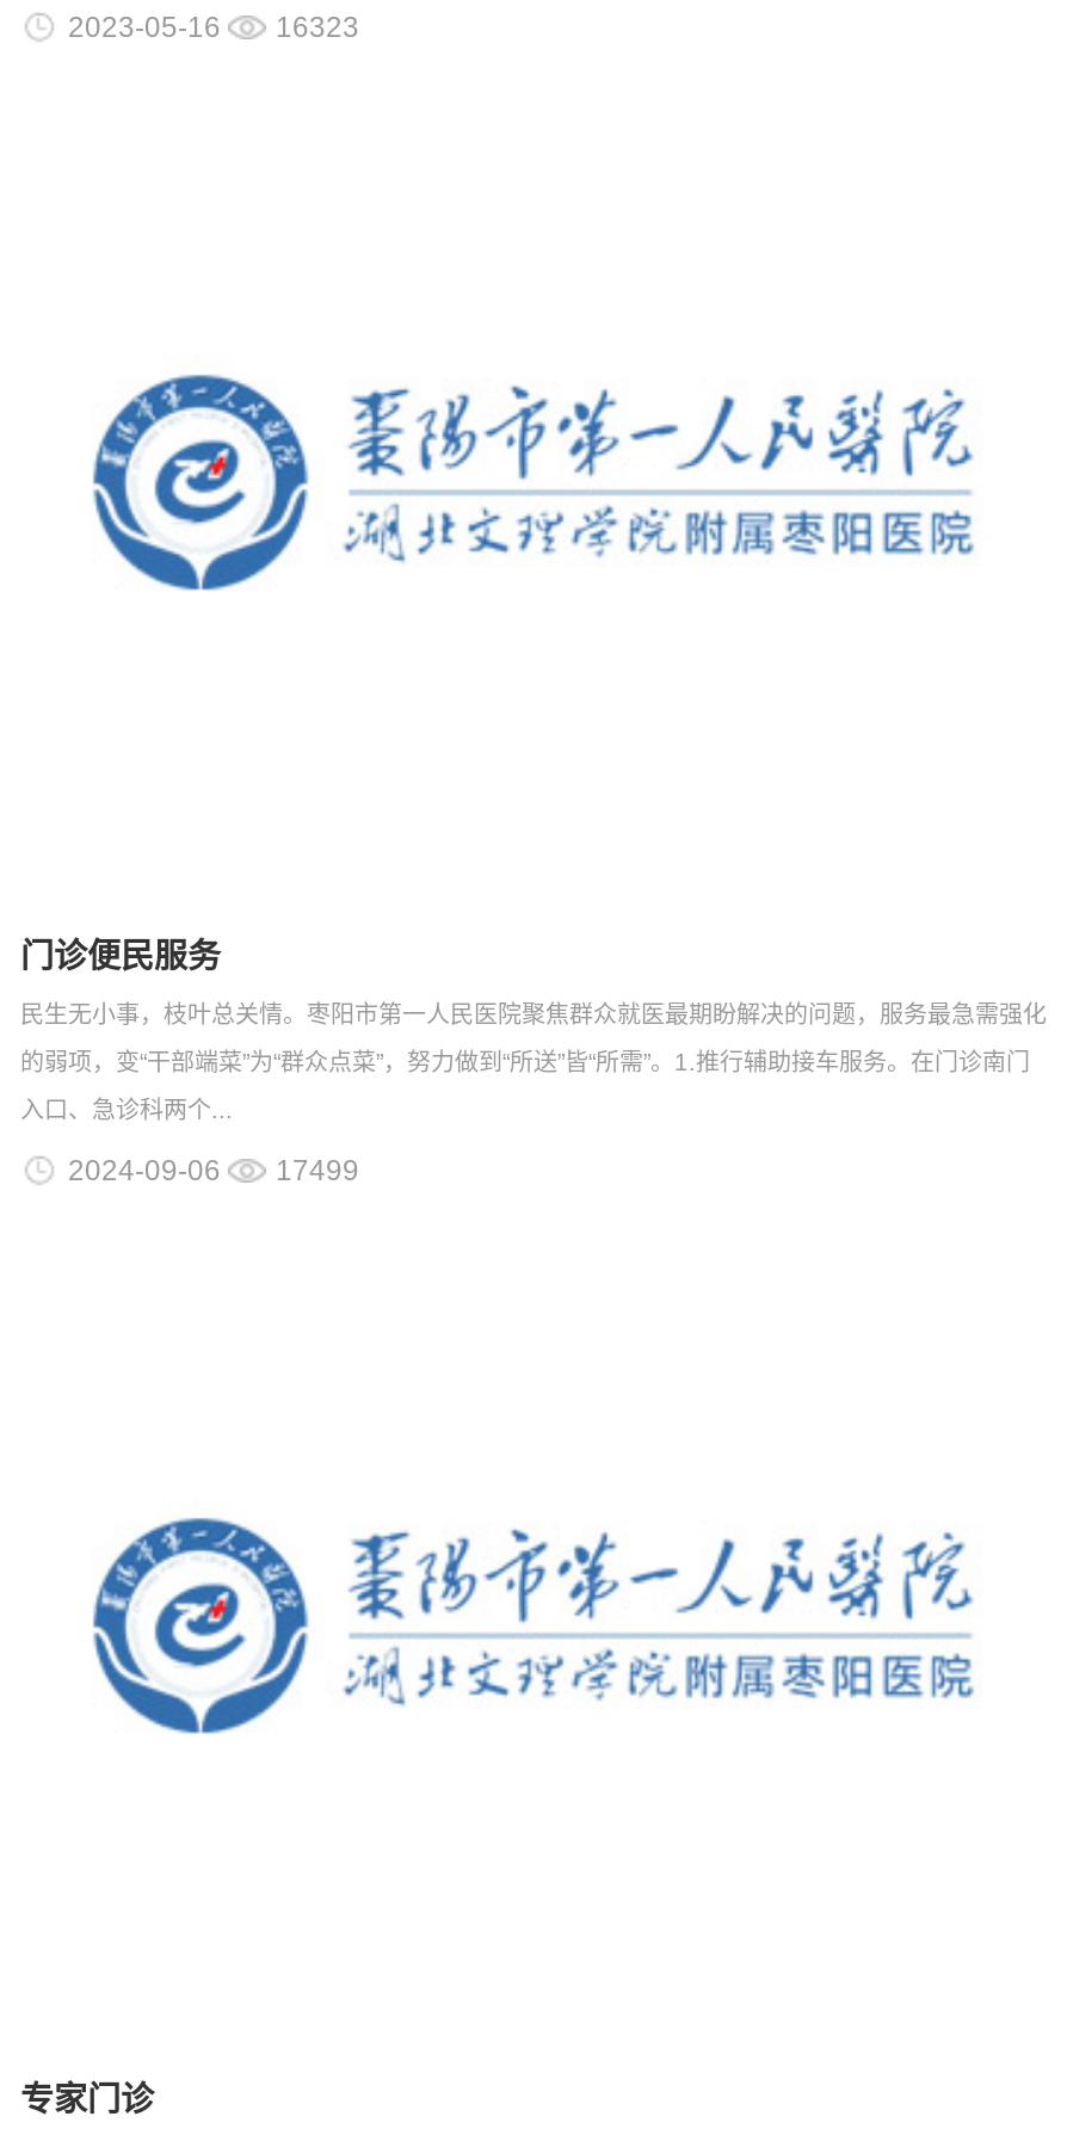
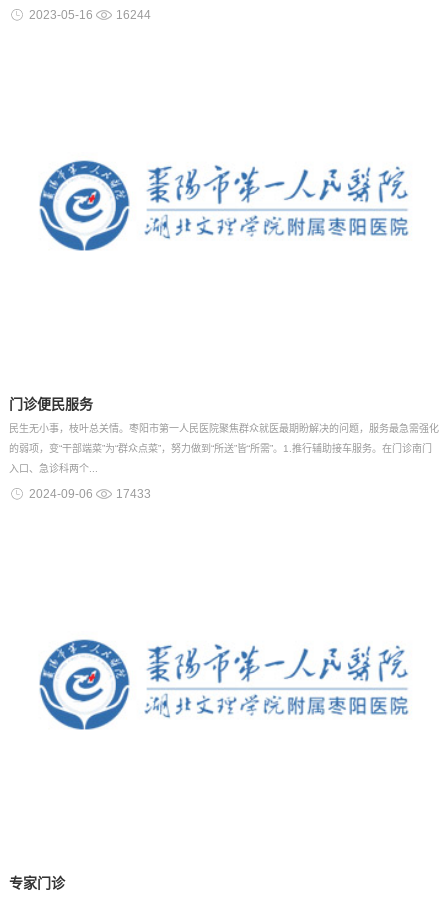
- 2023-05-16 16323
+ 2023-05-16 16244

- 2024-09-06 17499
+ 2024-09-06 17433
